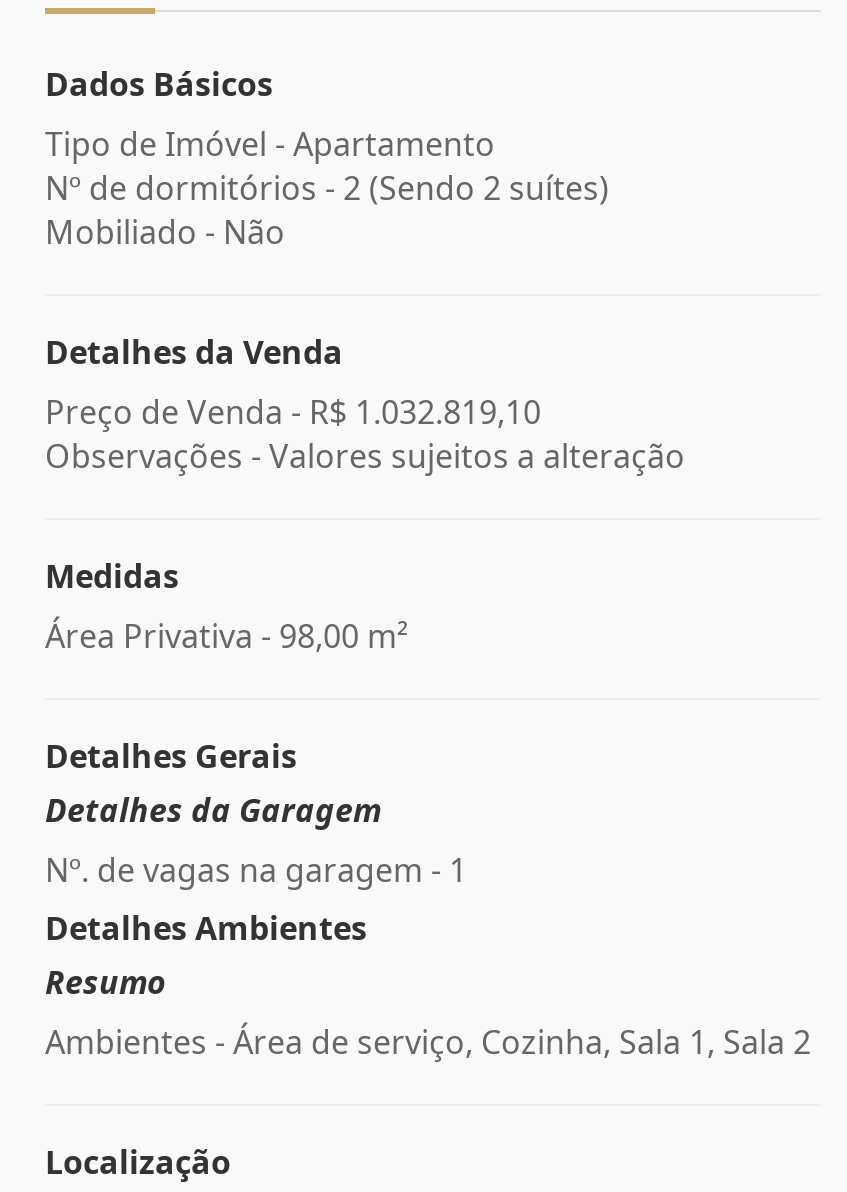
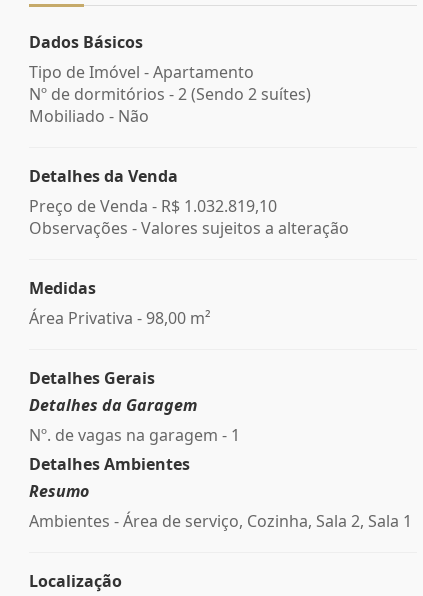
- Ambientes - Área de serviço, Cozinha, Sala 1, Sala 2
+ Ambientes - Área de serviço, Cozinha, Sala 2, Sala 1
